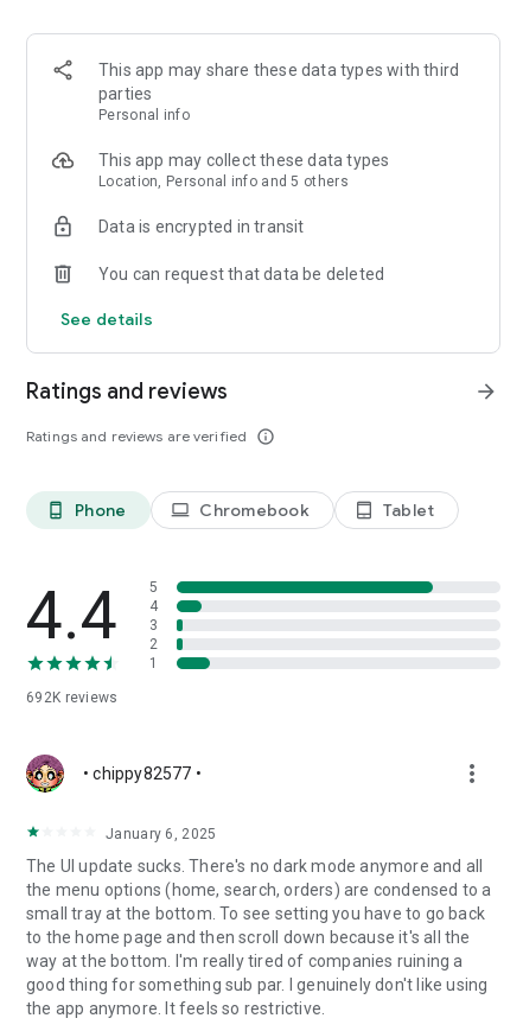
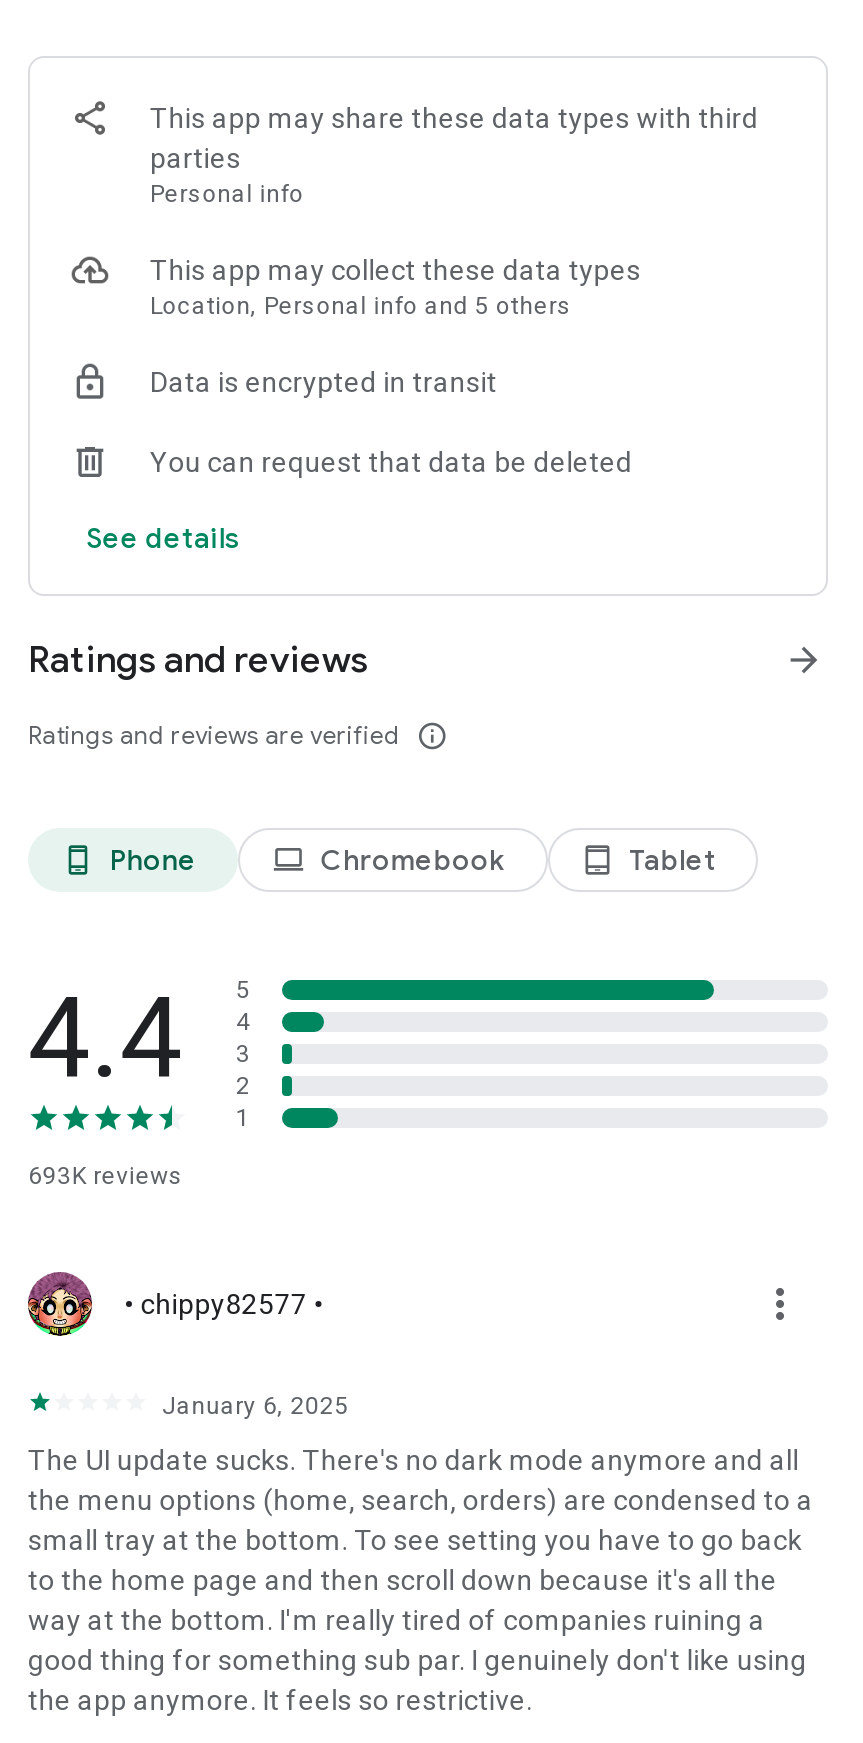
- 692K reviews
+ 693K reviews
